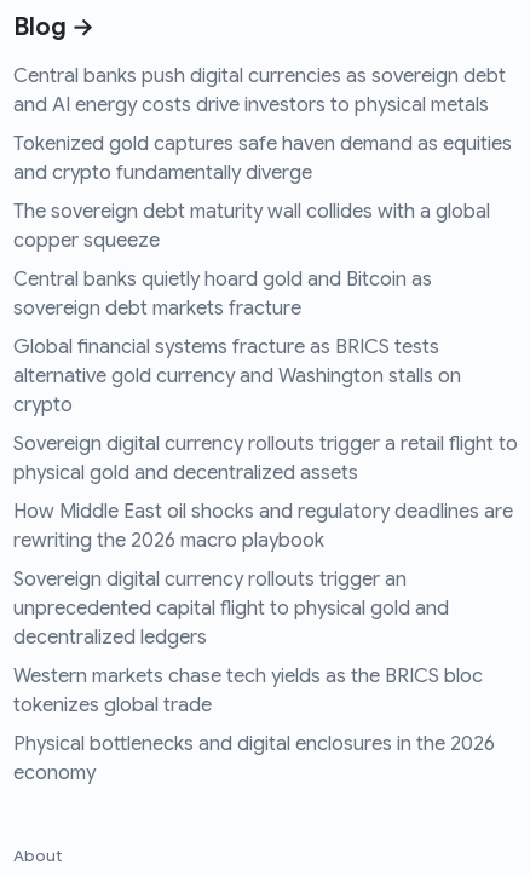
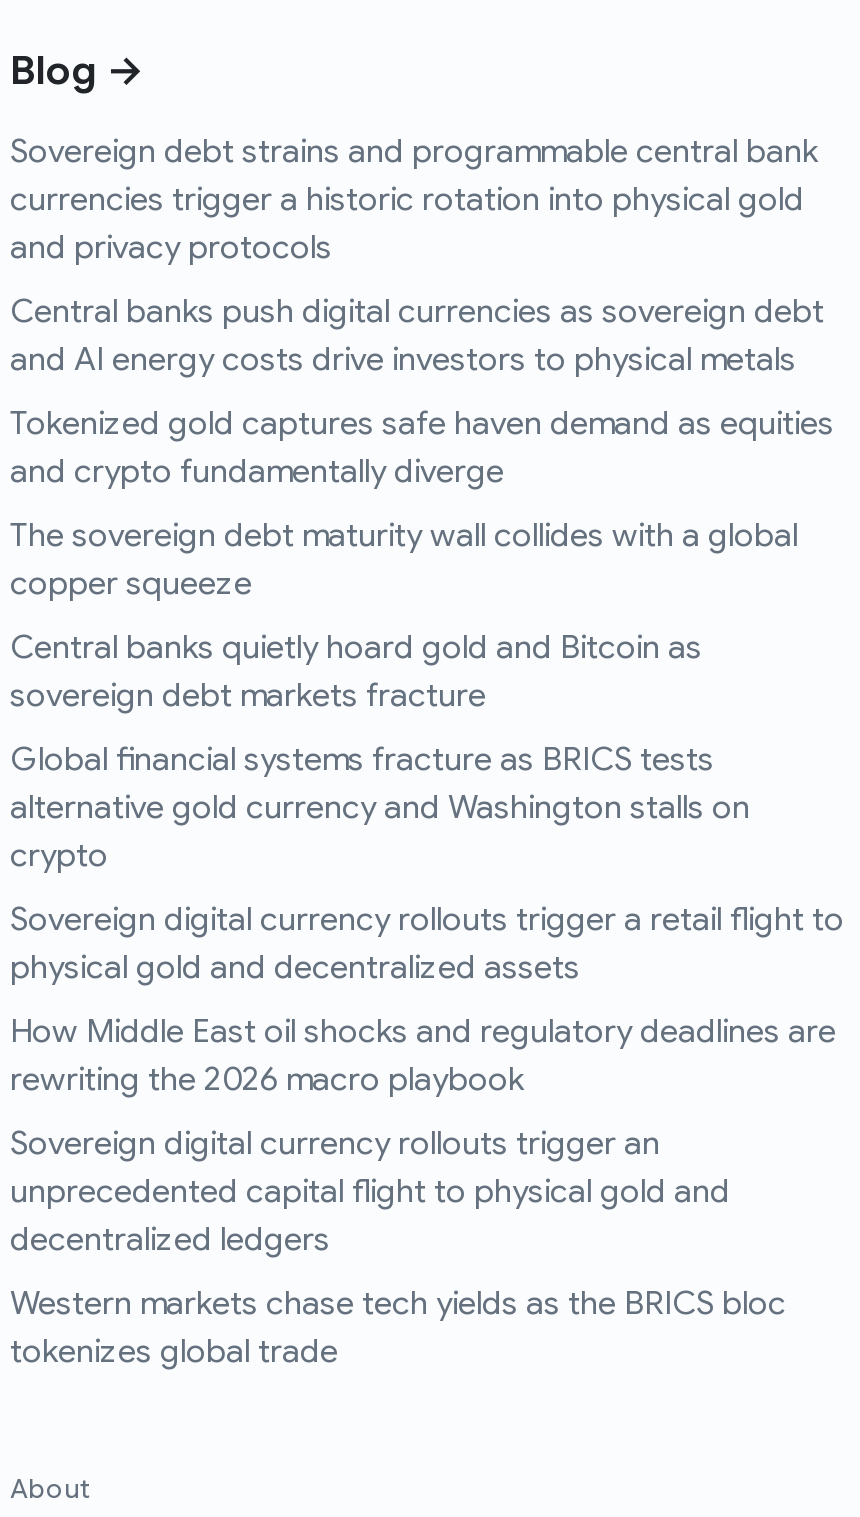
+ Sovereign debt strains and programmable central bank
+ currencies trigger a historic rotation into physical gold
+ and privacy protocols

moved down: Central banks push digital currencies as sovereign debt | and AI energy costs drive investors to physical metals | Tokenized gold captures safe haven demand as equities | ... | Western markets chase tech yields as the BRICS bloc | tokenizes global trade

- Physical bottlenecks and digital enclosures in the 2026
- economy
